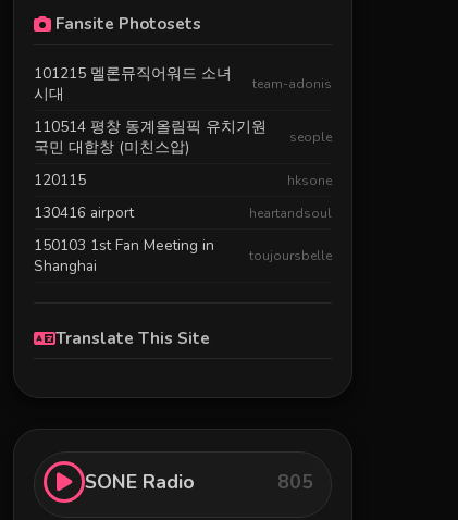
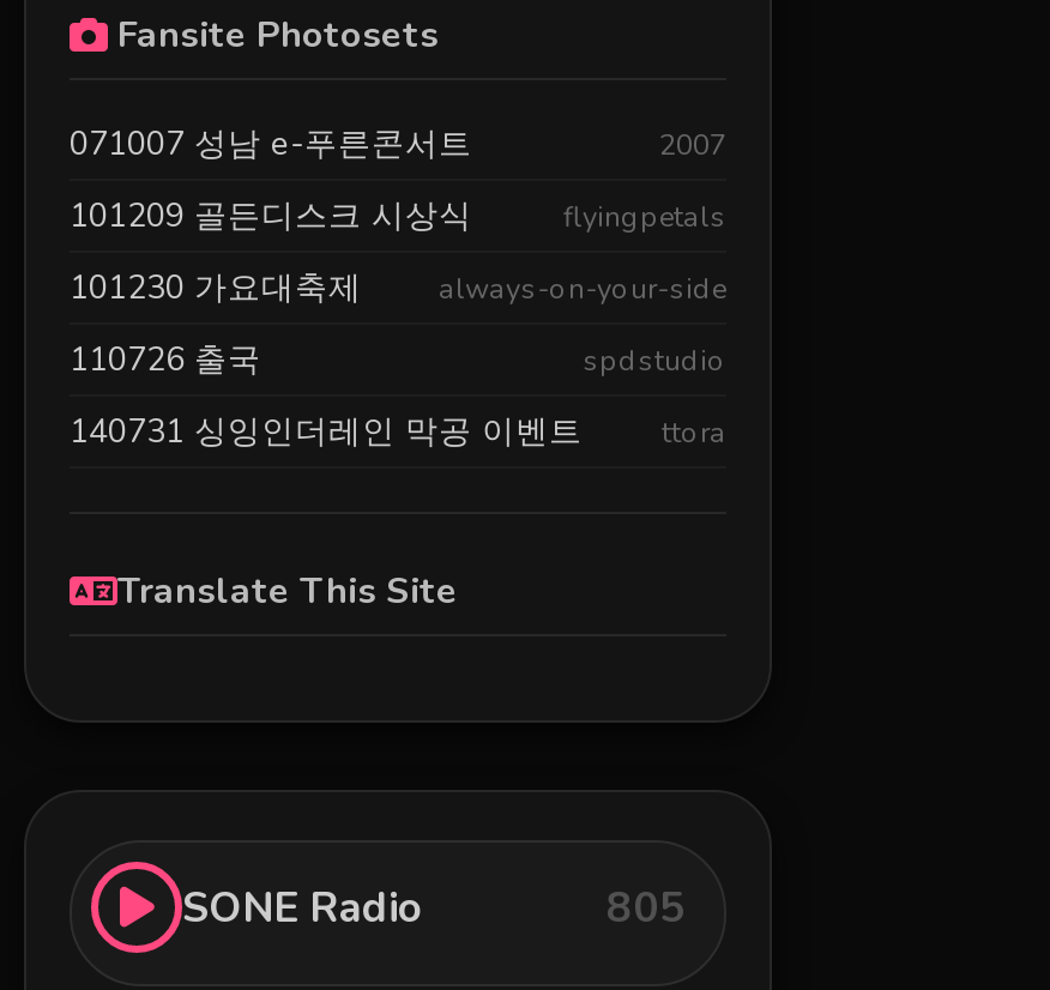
- 101215 멜론뮤직어워드 소녀
- 시대
- team-adonis
+ 071007 성남 e-푸른콘서트
+ 2007

- 110514 평창 동계올림픽 유치기원
- 국민 대합창 (미친스압)
- seople
+ 101209 골든디스크 시상식
+ flyingpetals

- 120115
- hksone
+ 101230 가요대축제
+ always-on-your-side

- 130416 airport
- heartandsoul
+ 110726 출국
+ spdstudio

- 150103 1st Fan Meeting in
- Shanghai
- toujoursbelle
+ 140731 싱잉인더레인 막공 이벤트
+ ttora
